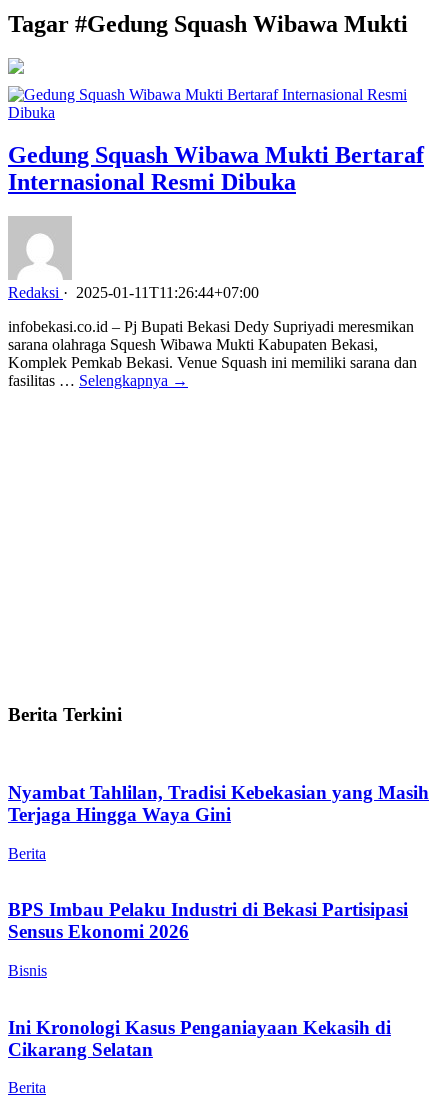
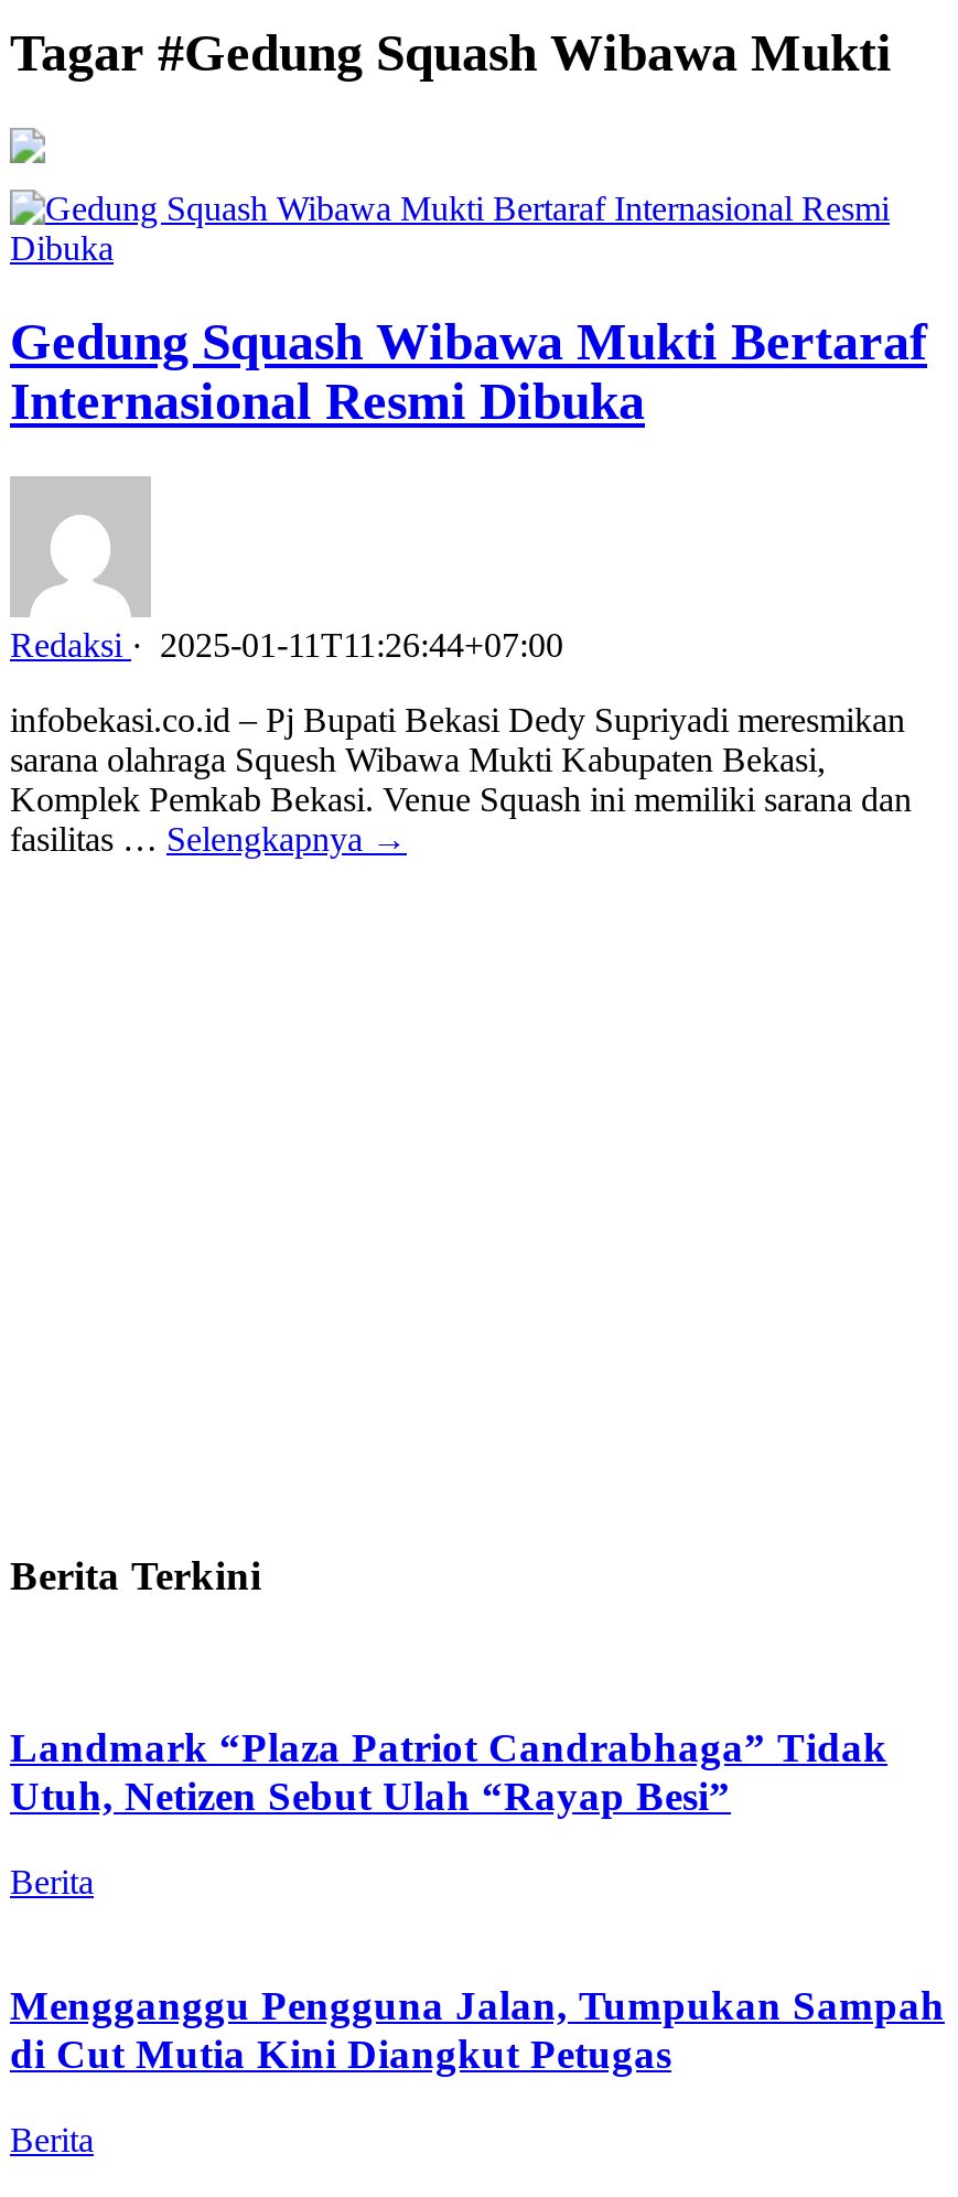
- Nyambat Tahlilan, Tradisi Kebekasian yang Masih
- Terjaga Hingga Waya Gini
+ Landmark “Plaza Patriot Candrabhaga” Tidak
+ Utuh, Netizen Sebut Ulah “Rayap Besi”

- BPS Imbau Pelaku Industri di Bekasi Partisipasi
- Sensus Ekonomi 2026
- Bisnis
- Ini Kronologi Kasus Penganiayaan Kekasih di
- Cikarang Selatan
+ Mengganggu Pengguna Jalan, Tumpukan Sampah
+ di Cut Mutia Kini Diangkut Petugas
